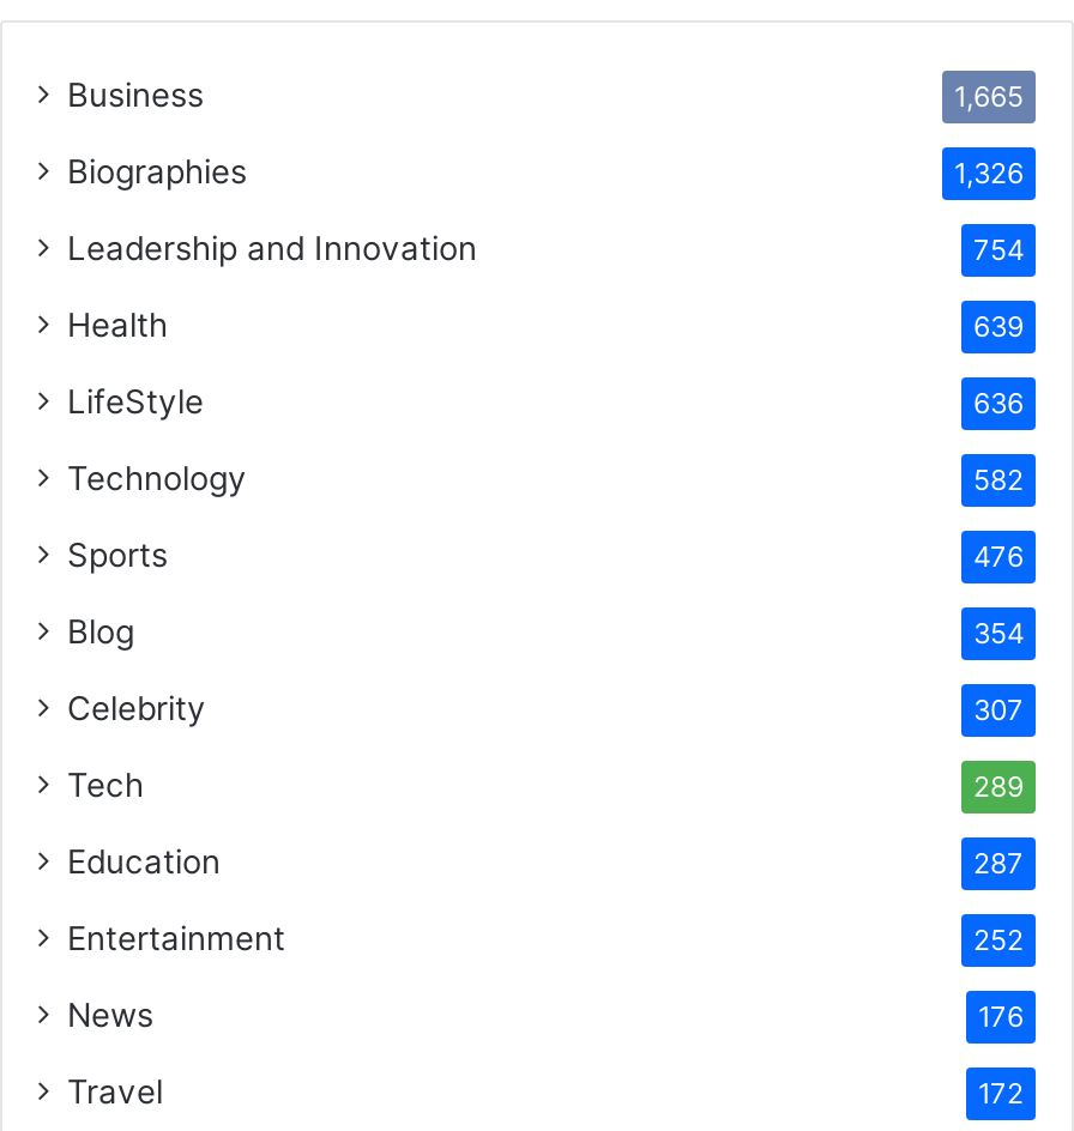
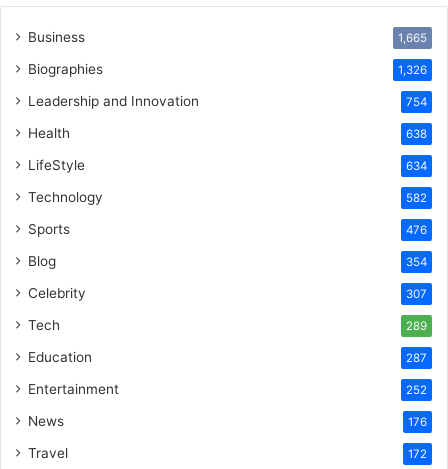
- 639
+ 638

- 636
+ 634
